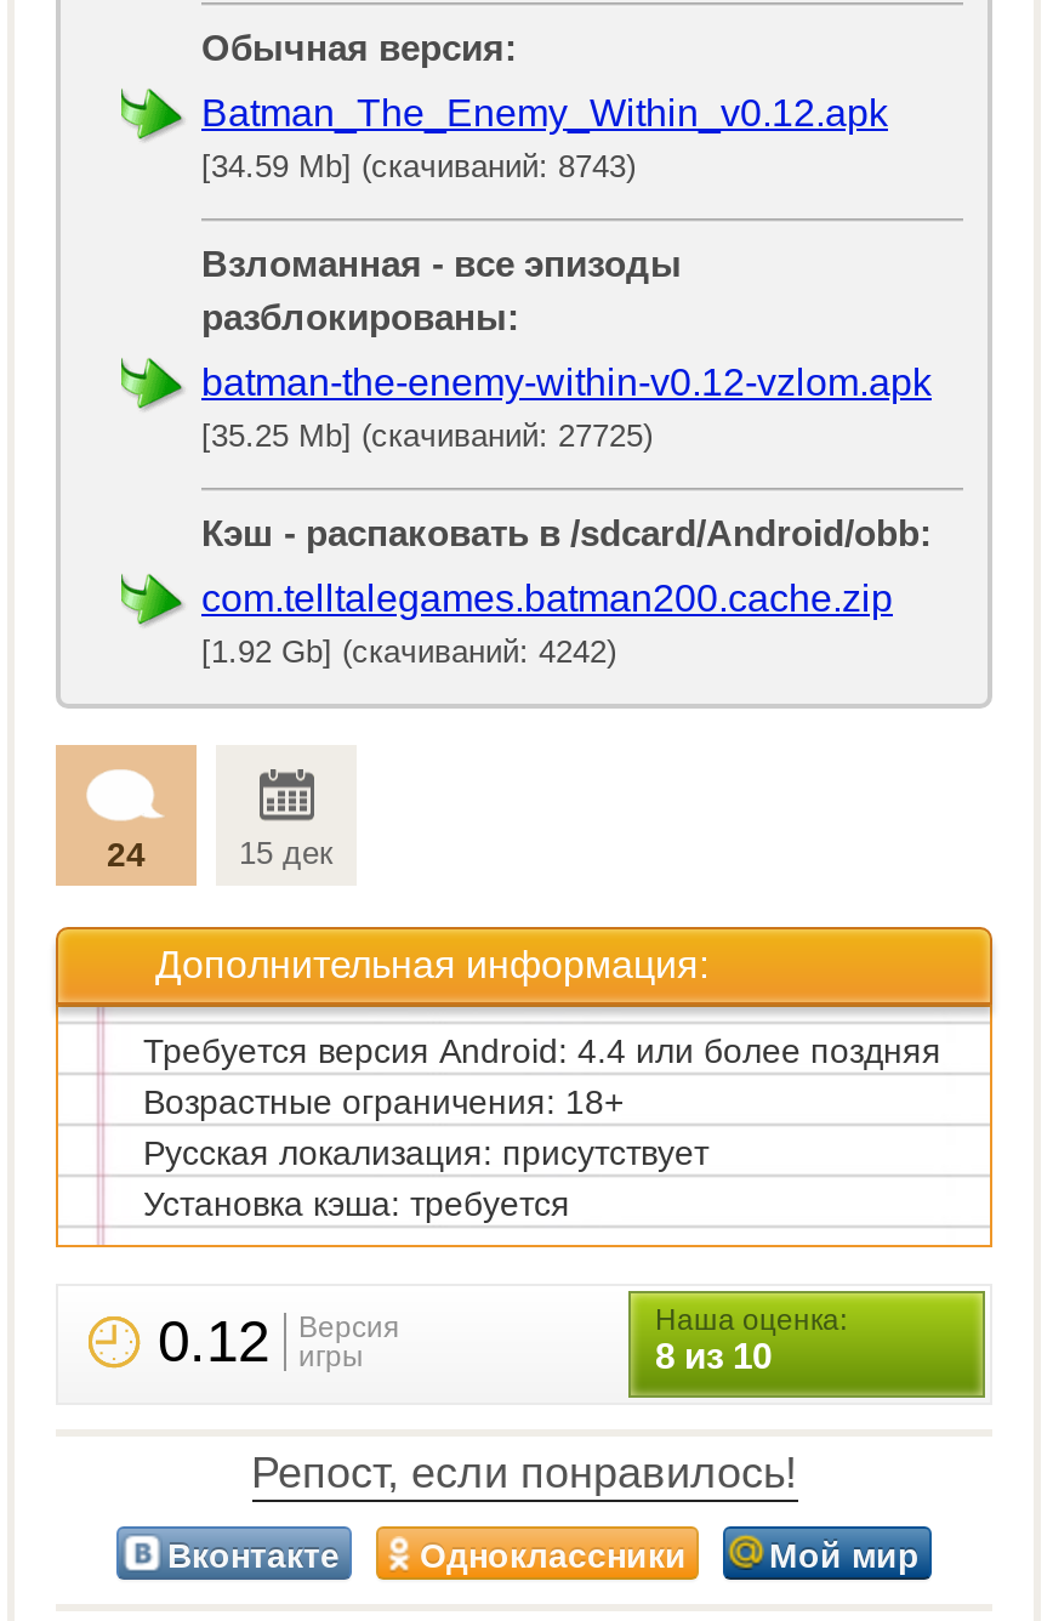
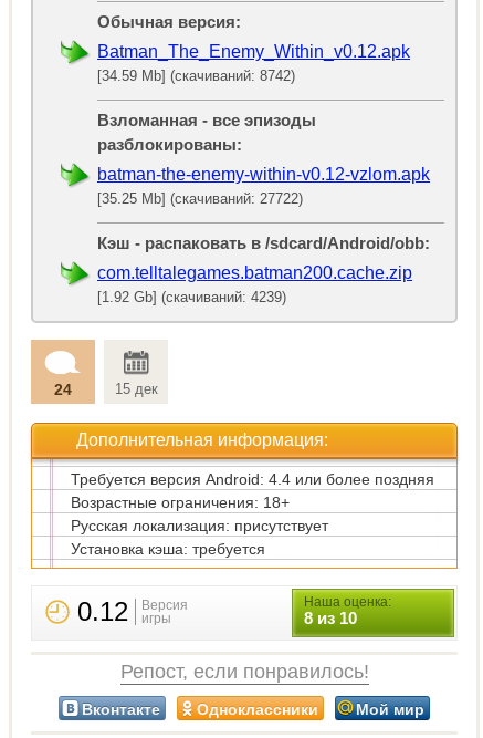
- [34.59 Mb] (скачиваний: 8743)
+ [34.59 Mb] (скачиваний: 8742)

- [35.25 Mb] (скачиваний: 27725)
+ [35.25 Mb] (скачиваний: 27722)

- [1.92 Gb] (скачиваний: 4242)
+ [1.92 Gb] (скачиваний: 4239)
